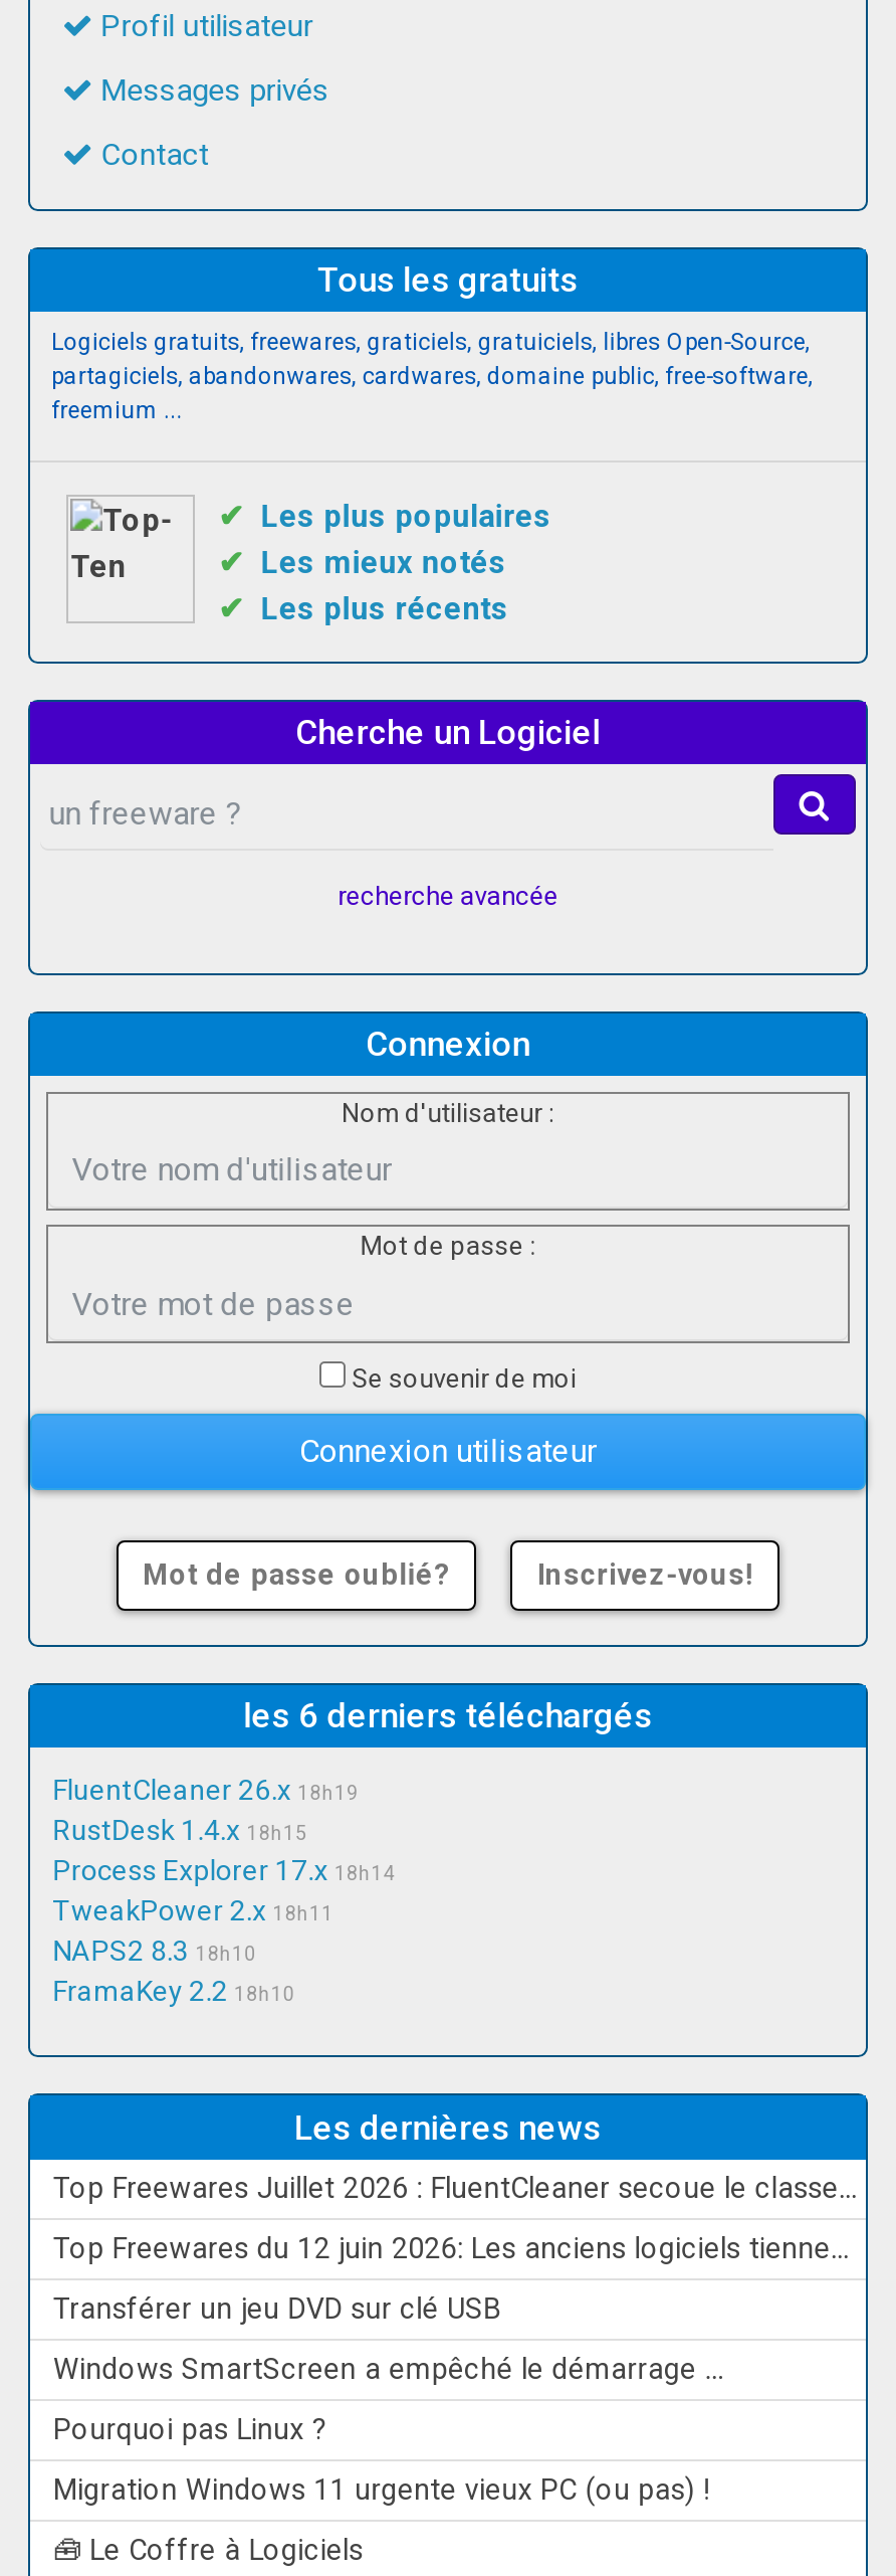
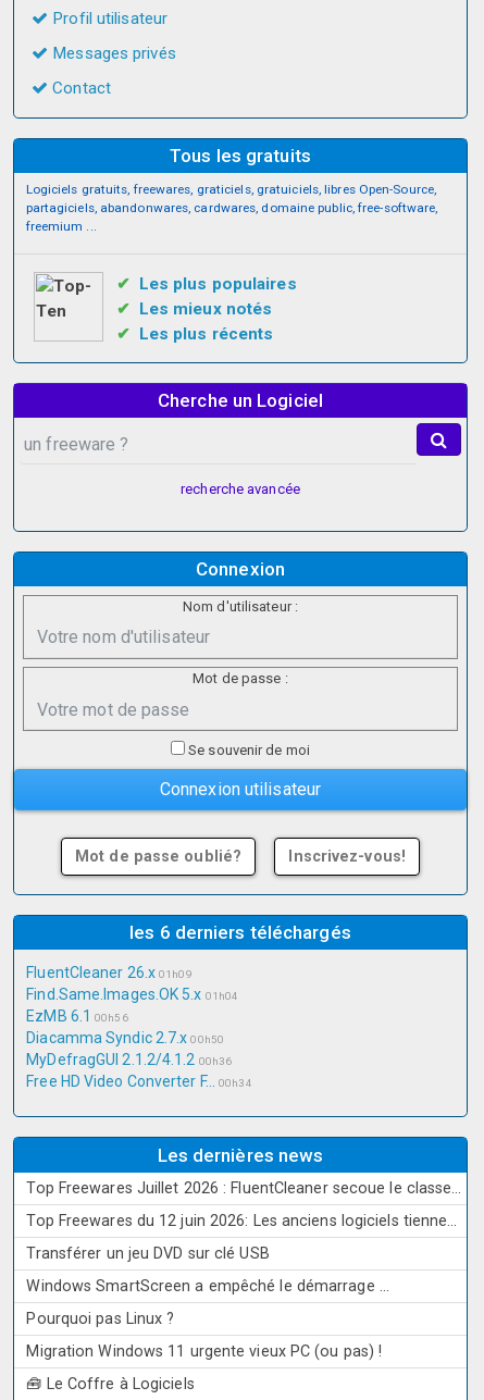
- FluentCleaner 26.x 18h19
- RustDesk 1.4.x 18h15
- Process Explorer 17.x 18h14
- TweakPower 2.x 18h11
- NAPS2 8.3 18h10
- FramaKey 2.2 18h10
+ FluentCleaner 26.x 01h09
+ Find.Same.Images.OK 5.x 01h04
+ EzMB 6.1 00h56
+ Diacamma Syndic 2.7.x 00h50
+ MyDefragGUI 2.1.2/4.1.2 00h36
+ Free HD Video Converter F... 00h34
